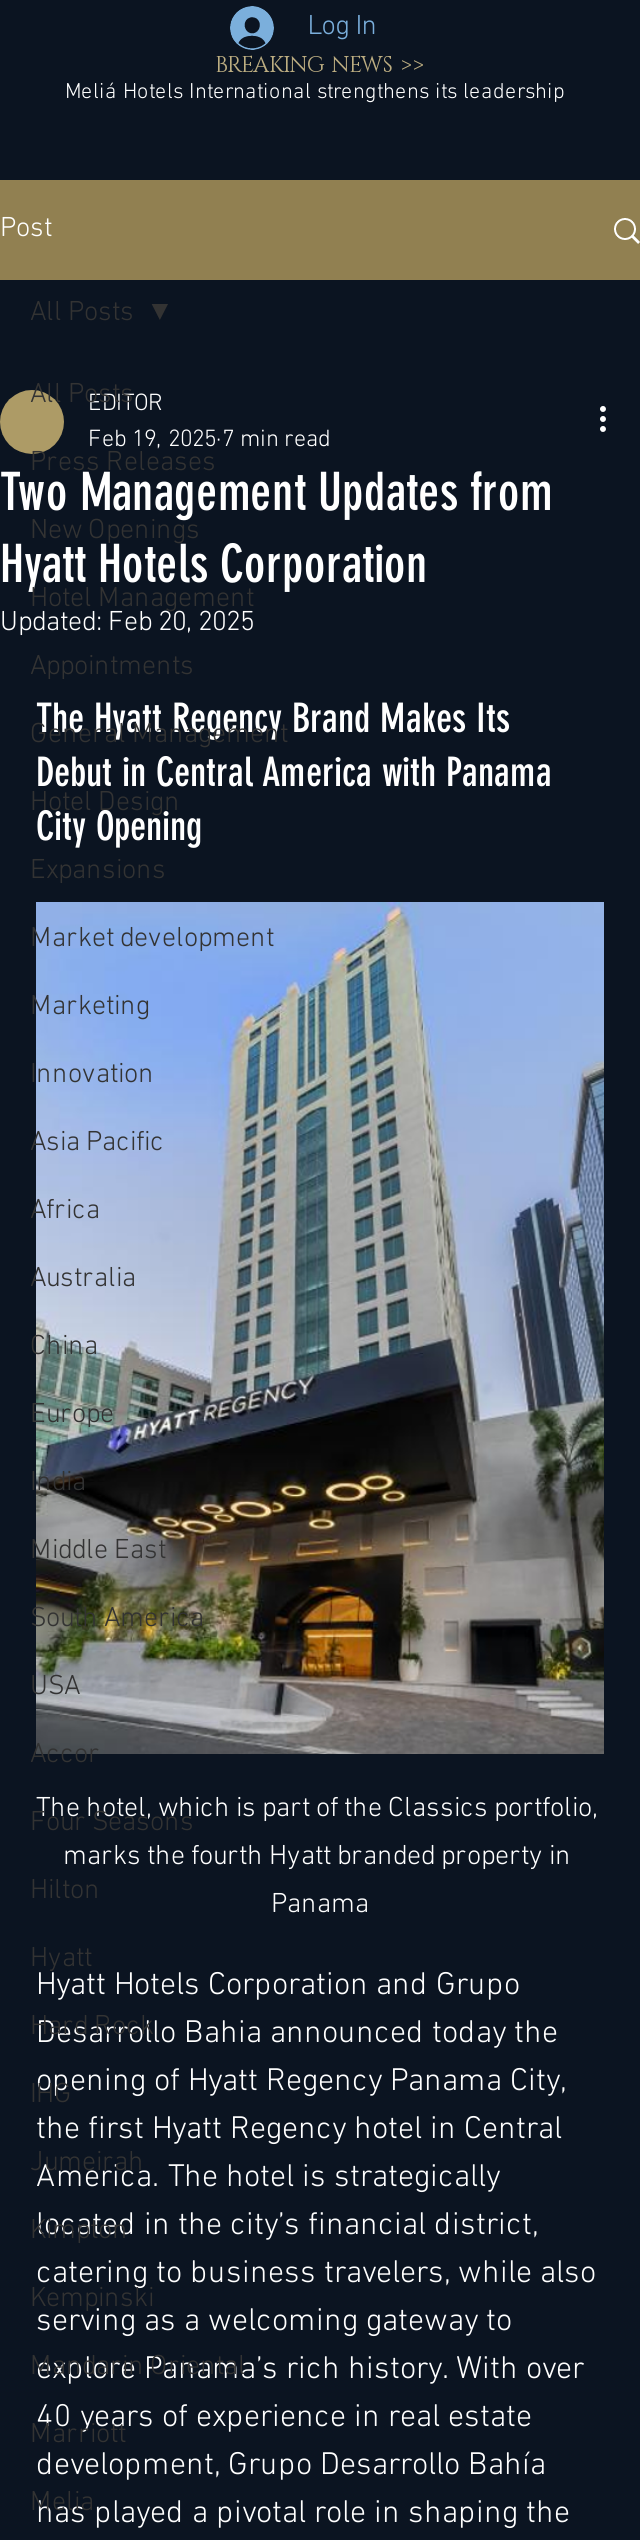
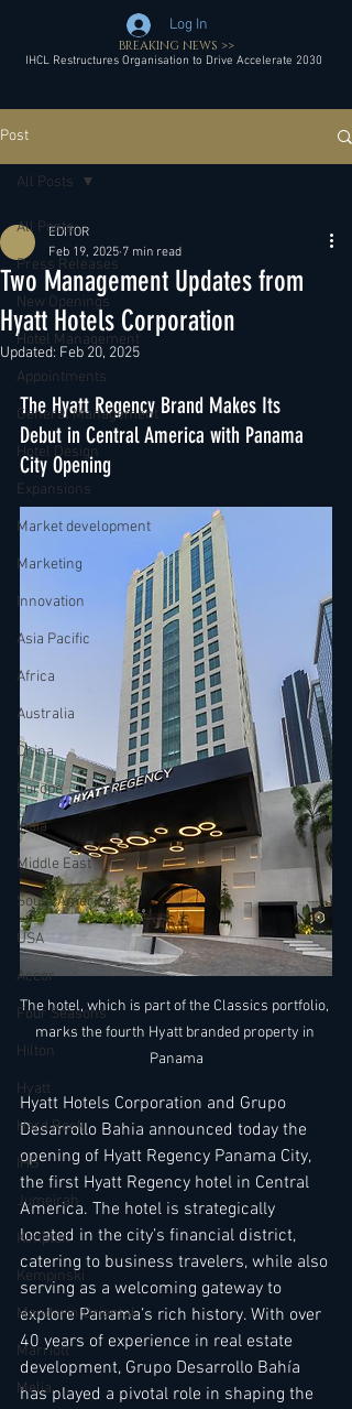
- Meliá Hotels International strengthens its leadership
+ IHCL Restructures Organisation to Drive Accelerate 2030
